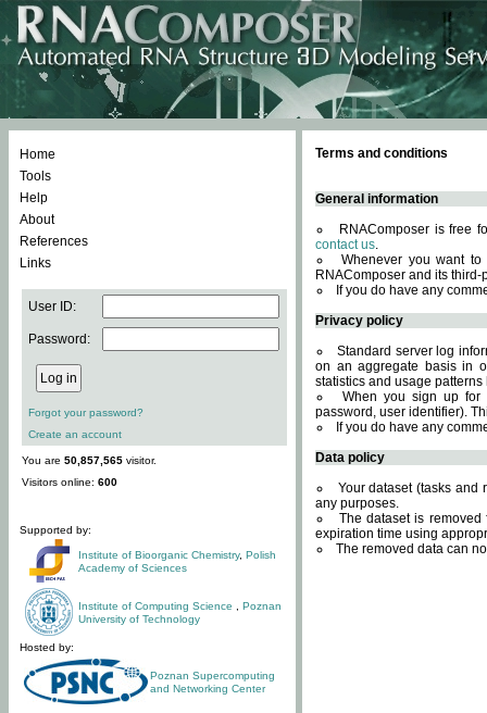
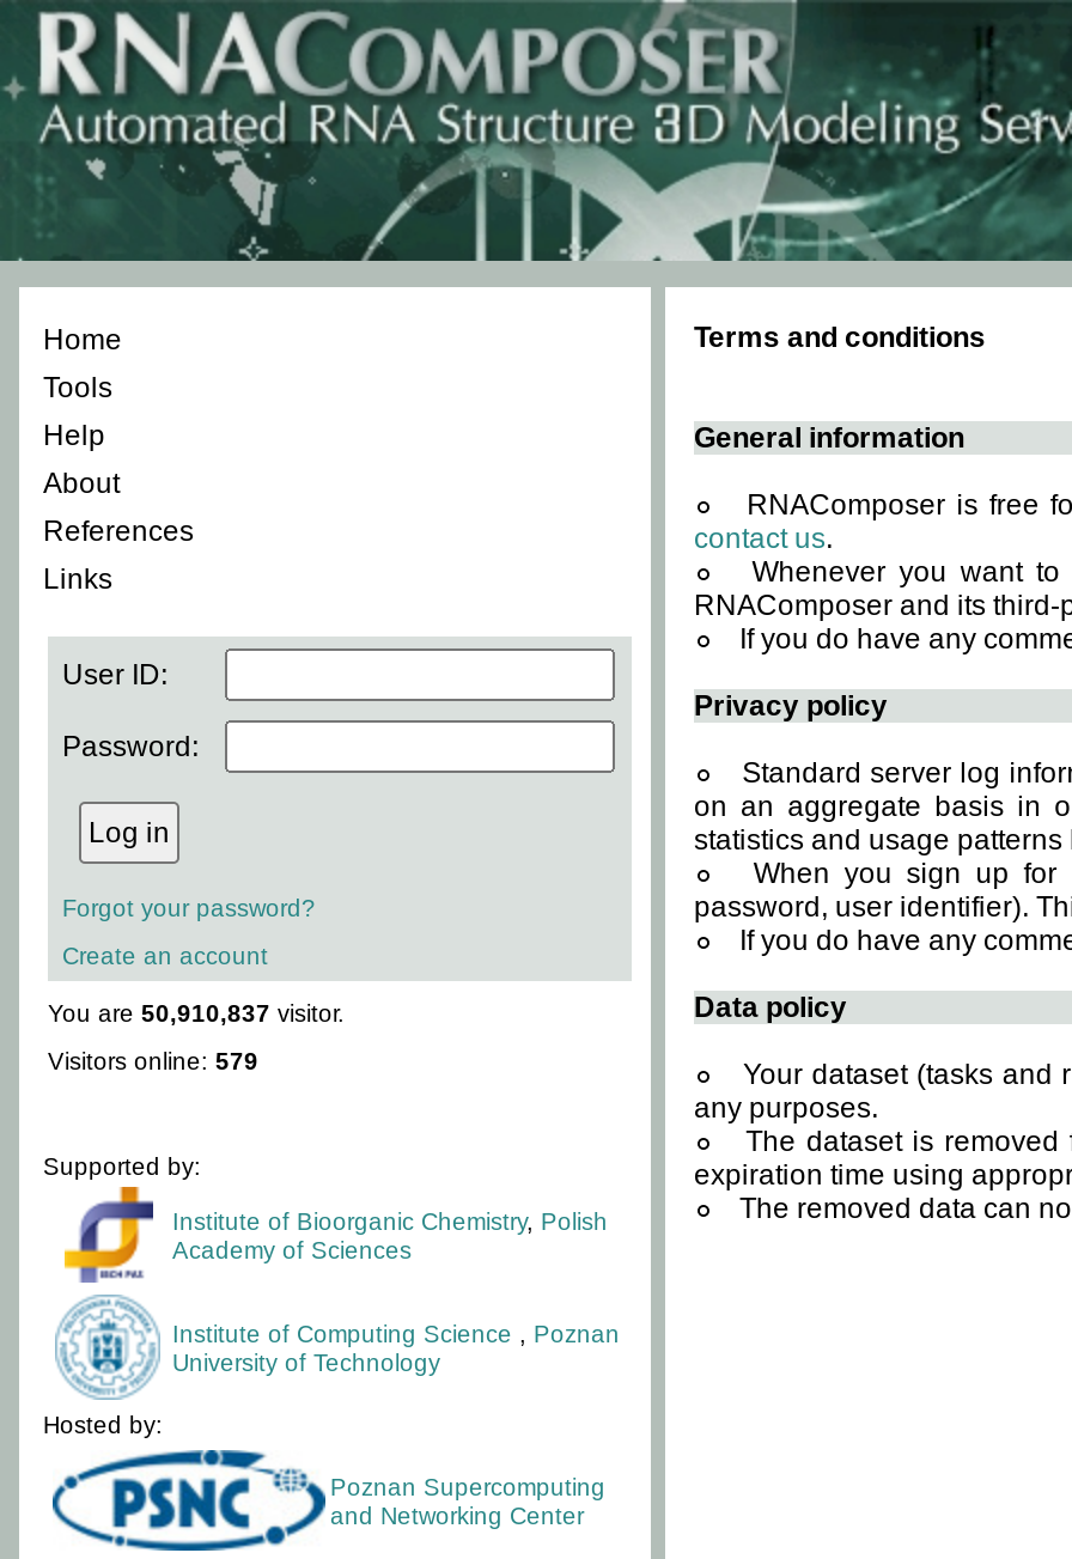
- You are 50,857,565 visitor.
+ You are 50,910,837 visitor.

- Visitors online: 600
+ Visitors online: 579
